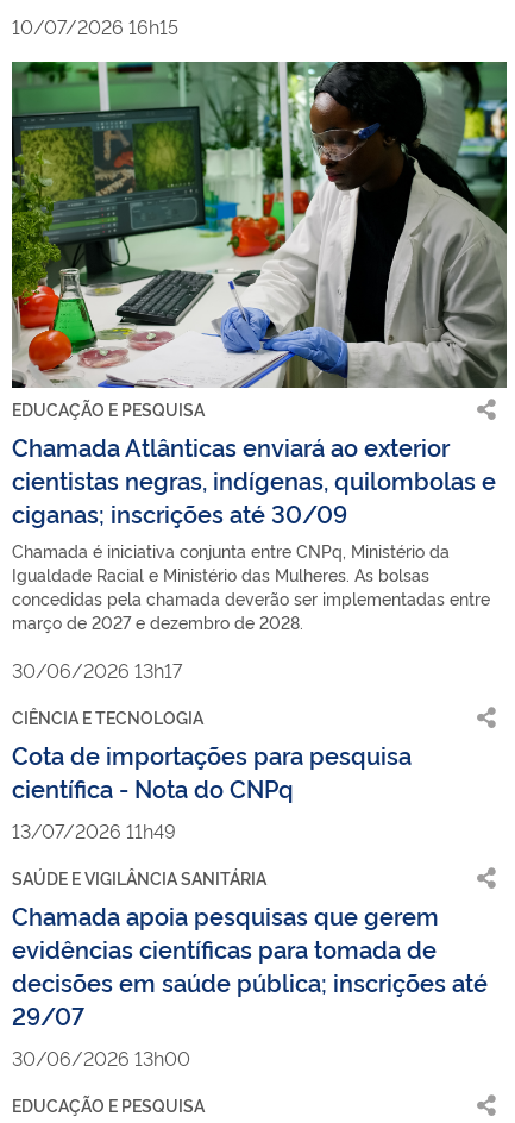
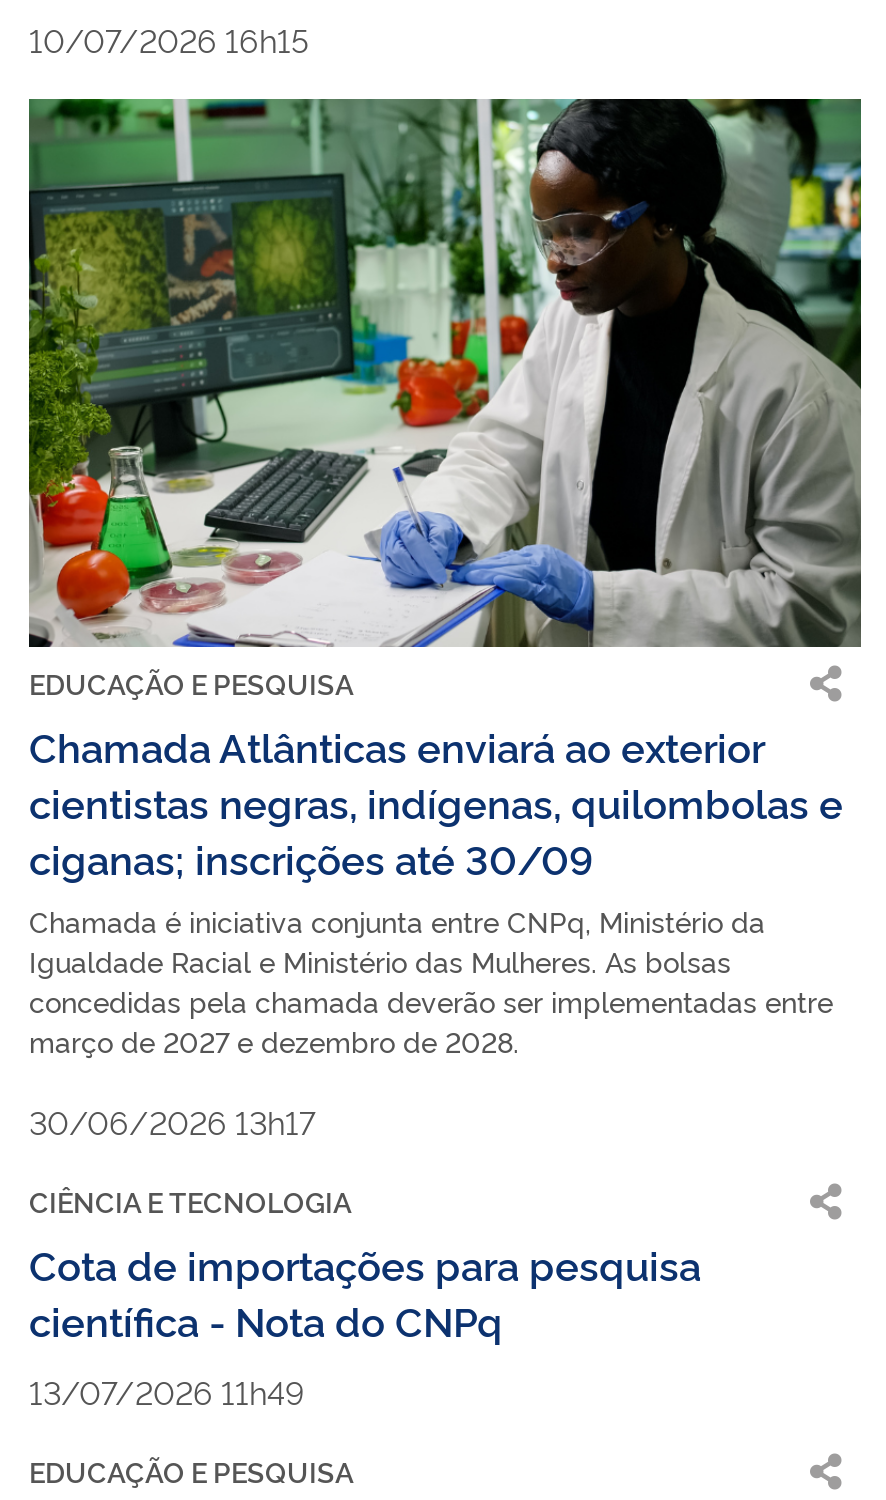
- SAÚDE E VIGILÂNCIA SANITÁRIA
- Chamada apoia pesquisas que gerem
- evidências científicas para tomada de
- decisões em saúde pública; inscrições até
- 29/07
- 30/06/2026 13h00
